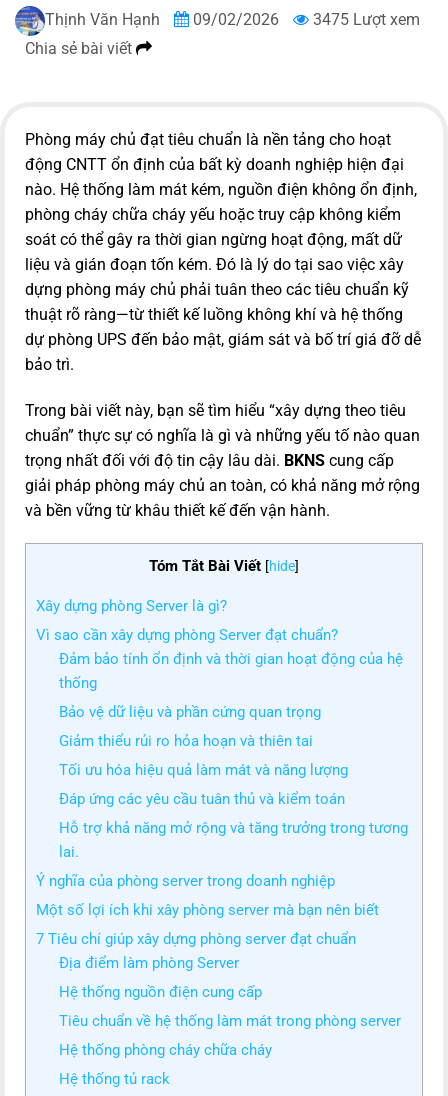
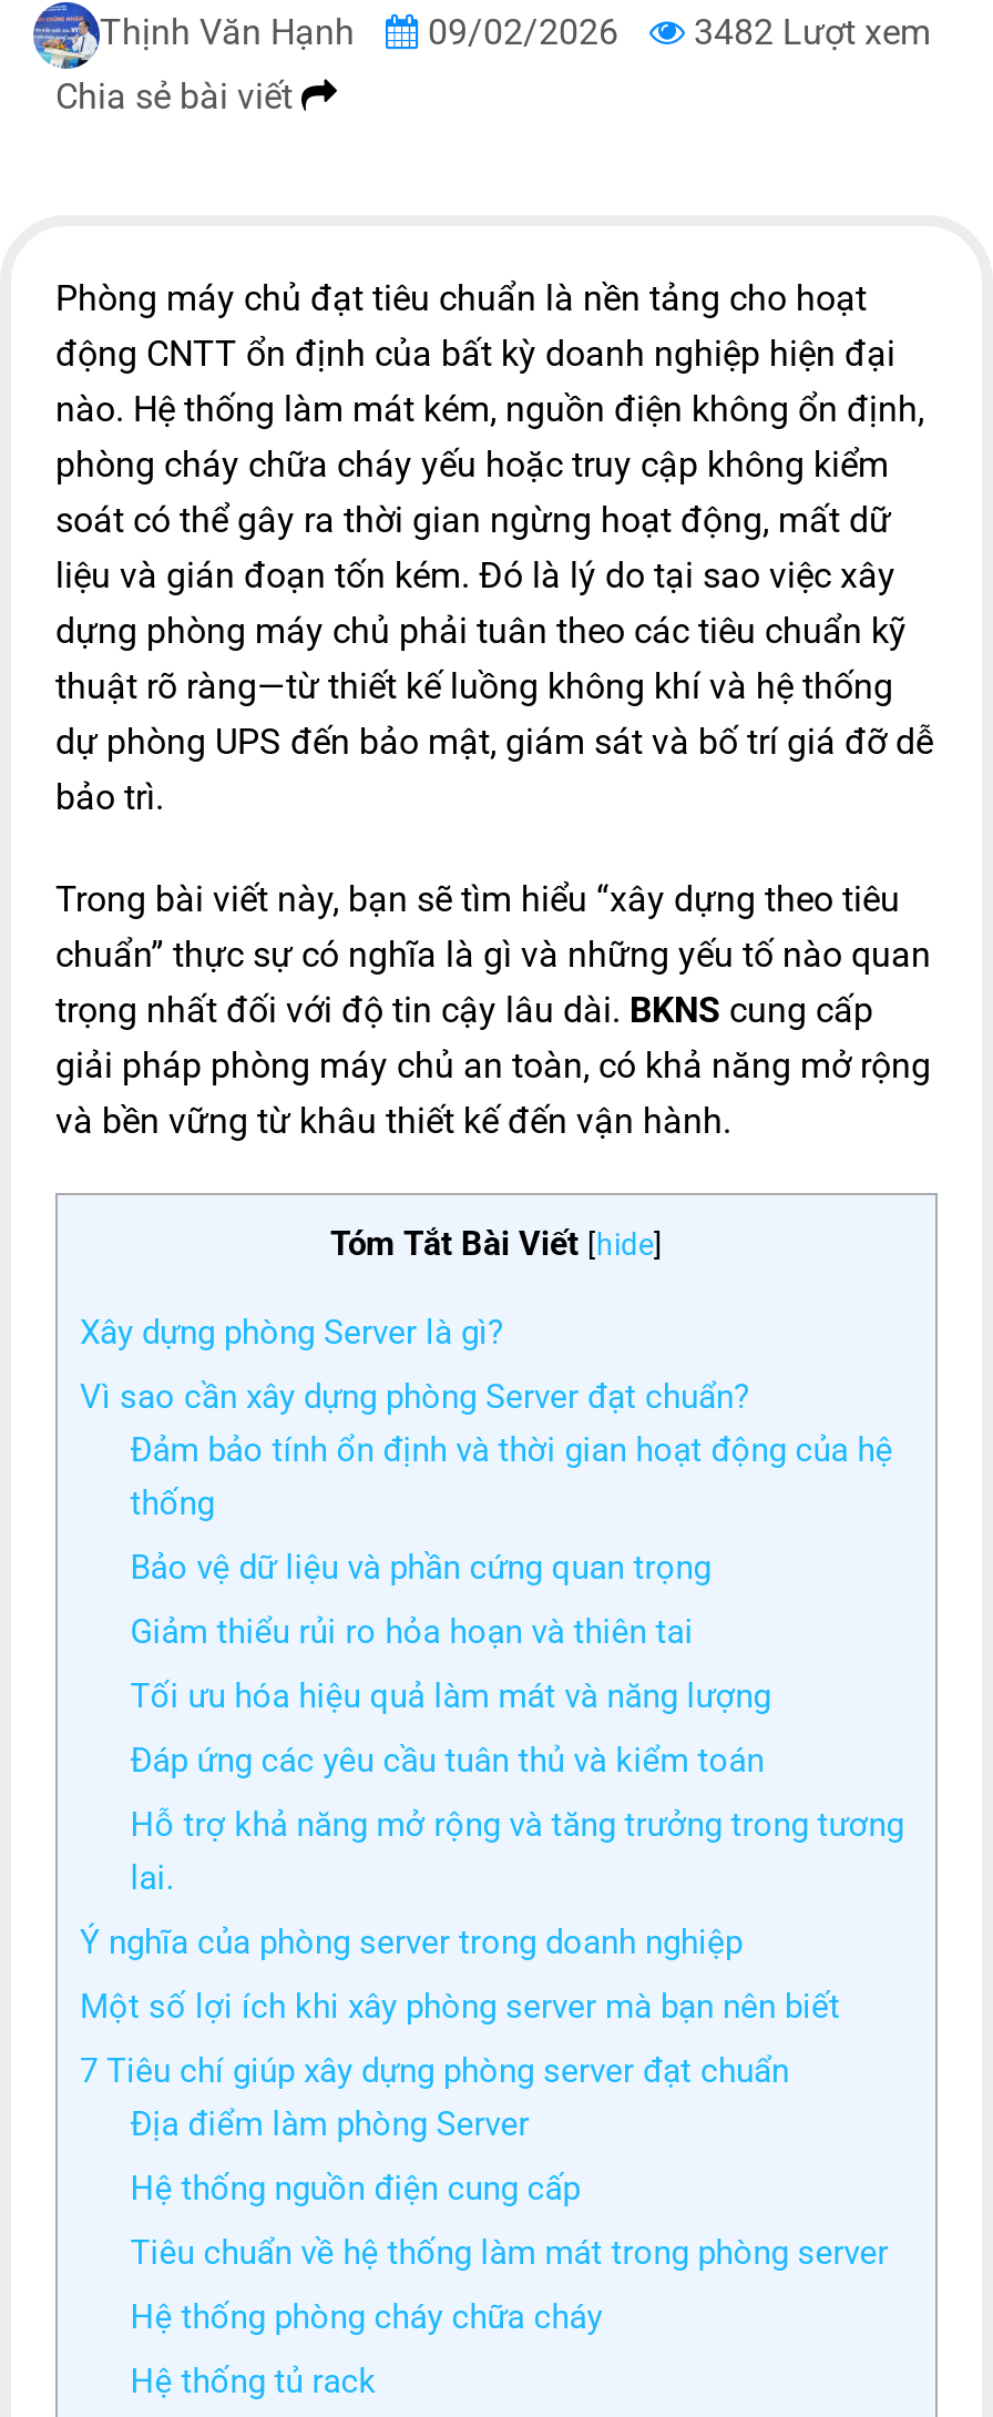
- Thịnh Văn Hạnh 09/02/2026 3475 Lượt xem
+ Thịnh Văn Hạnh 09/02/2026 3482 Lượt xem
